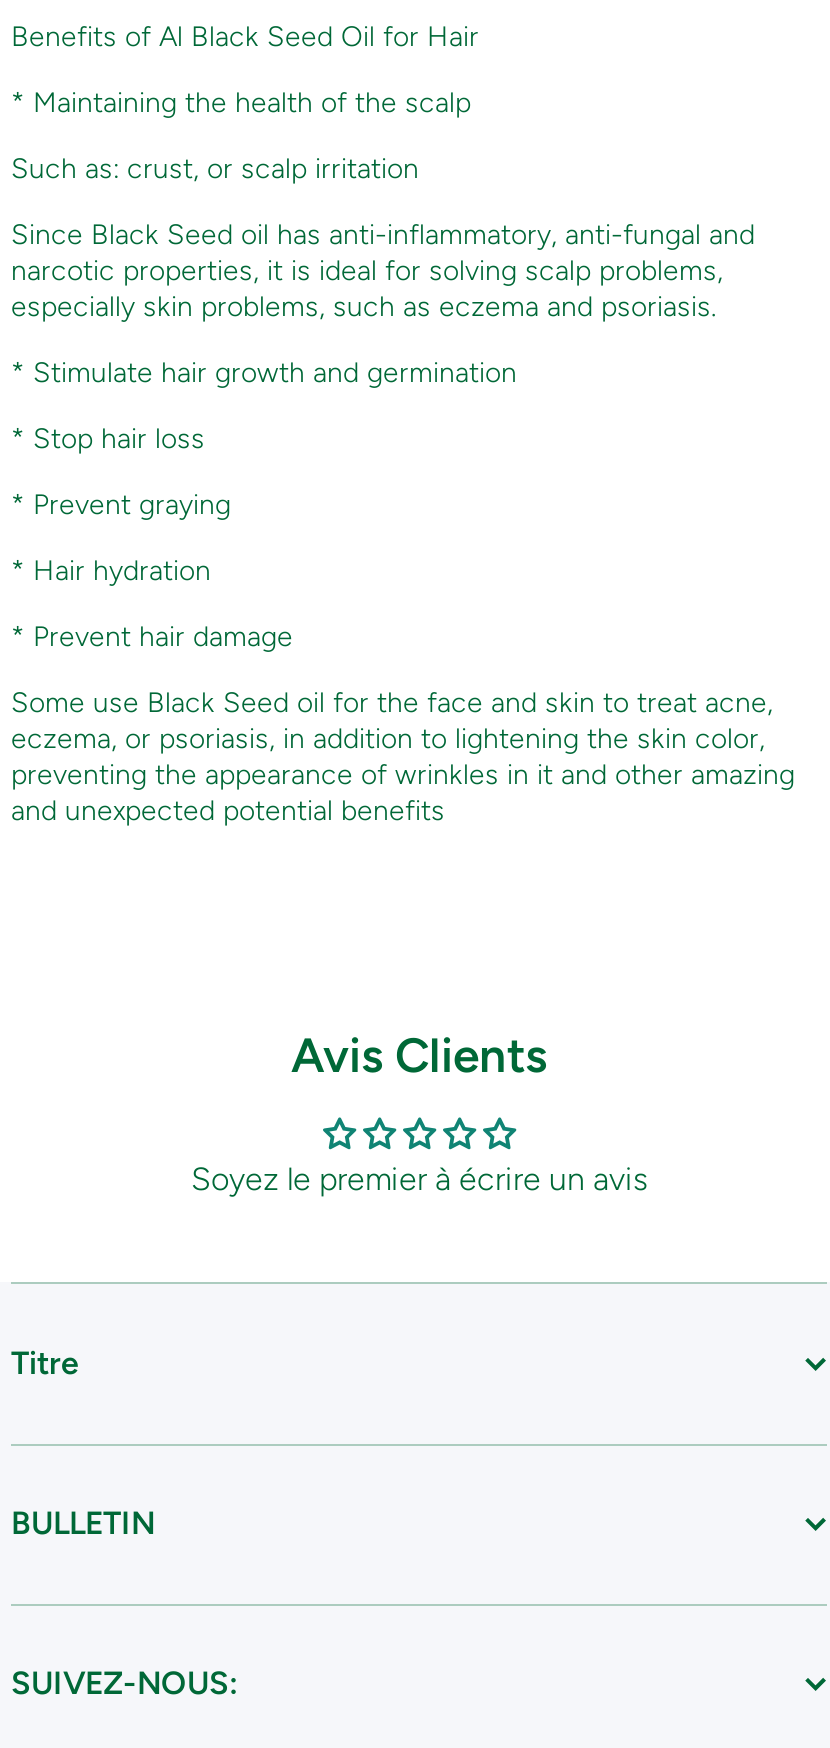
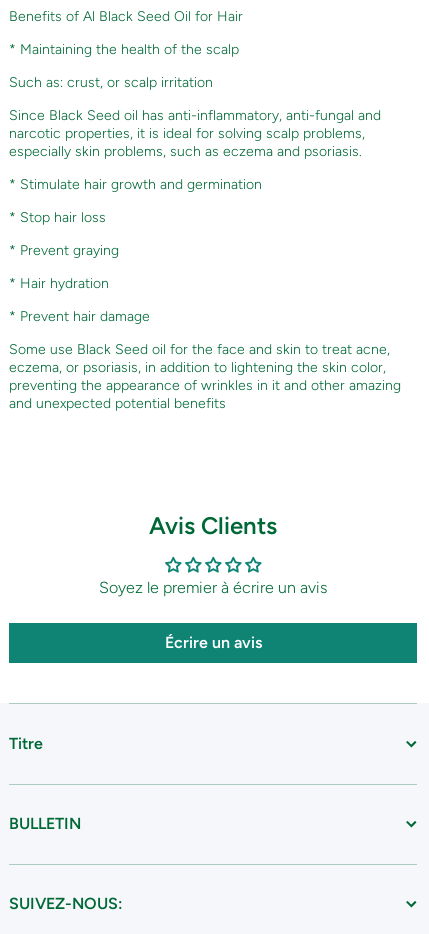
+ Écrire un avis
